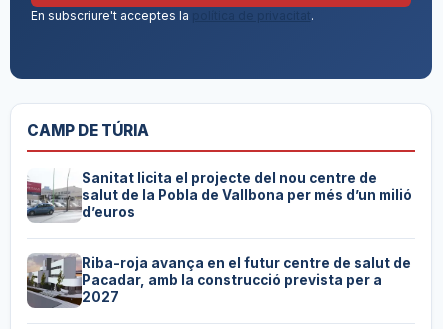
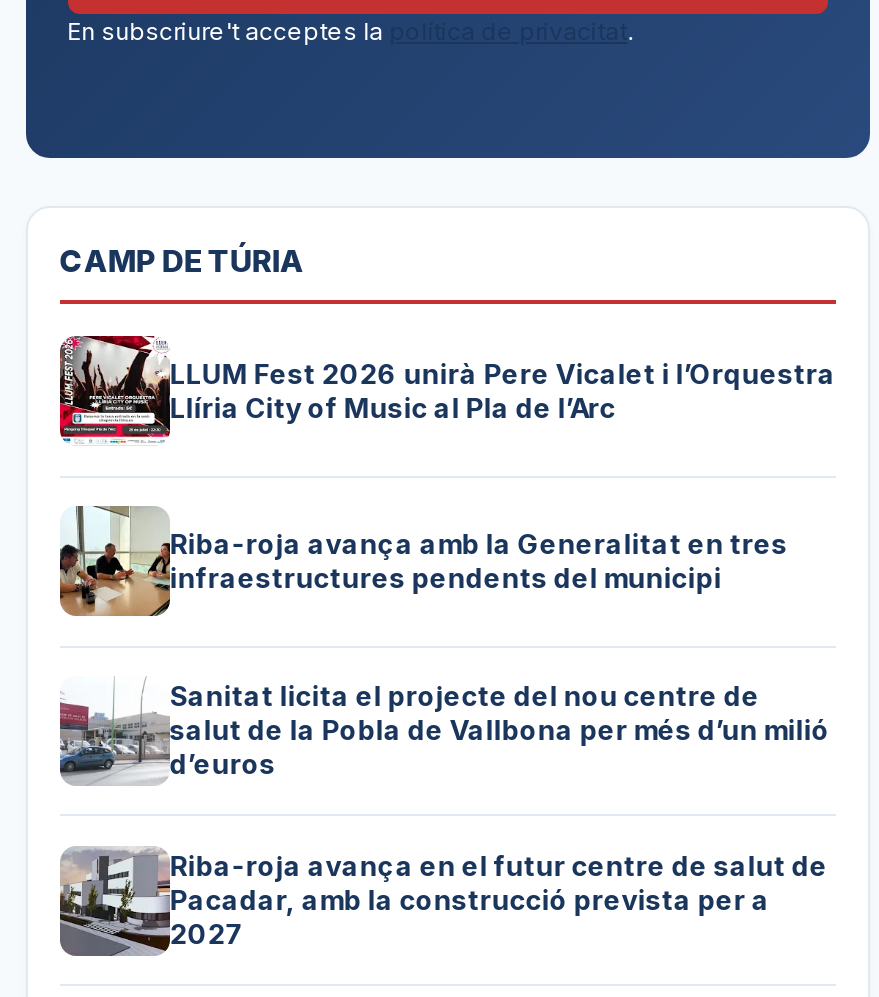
+ [image]
+ LLUM Fest 2026 unirà Pere Vicalet i l’Orquestra
+ Llíria City of Music al Pla de l’Arc

+ [image]
+ Riba-roja avança amb la Generalitat en tres
+ infraestructures pendents del municipi
